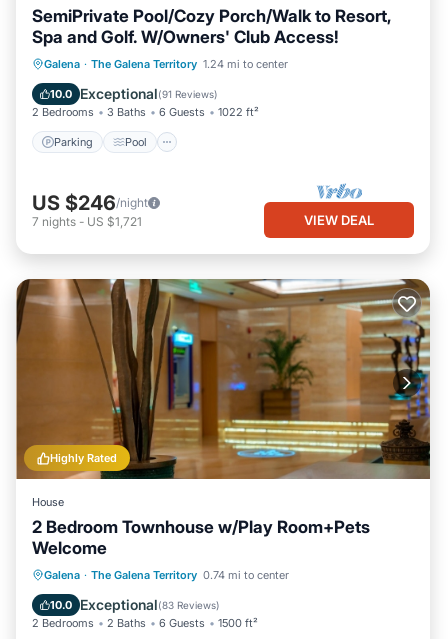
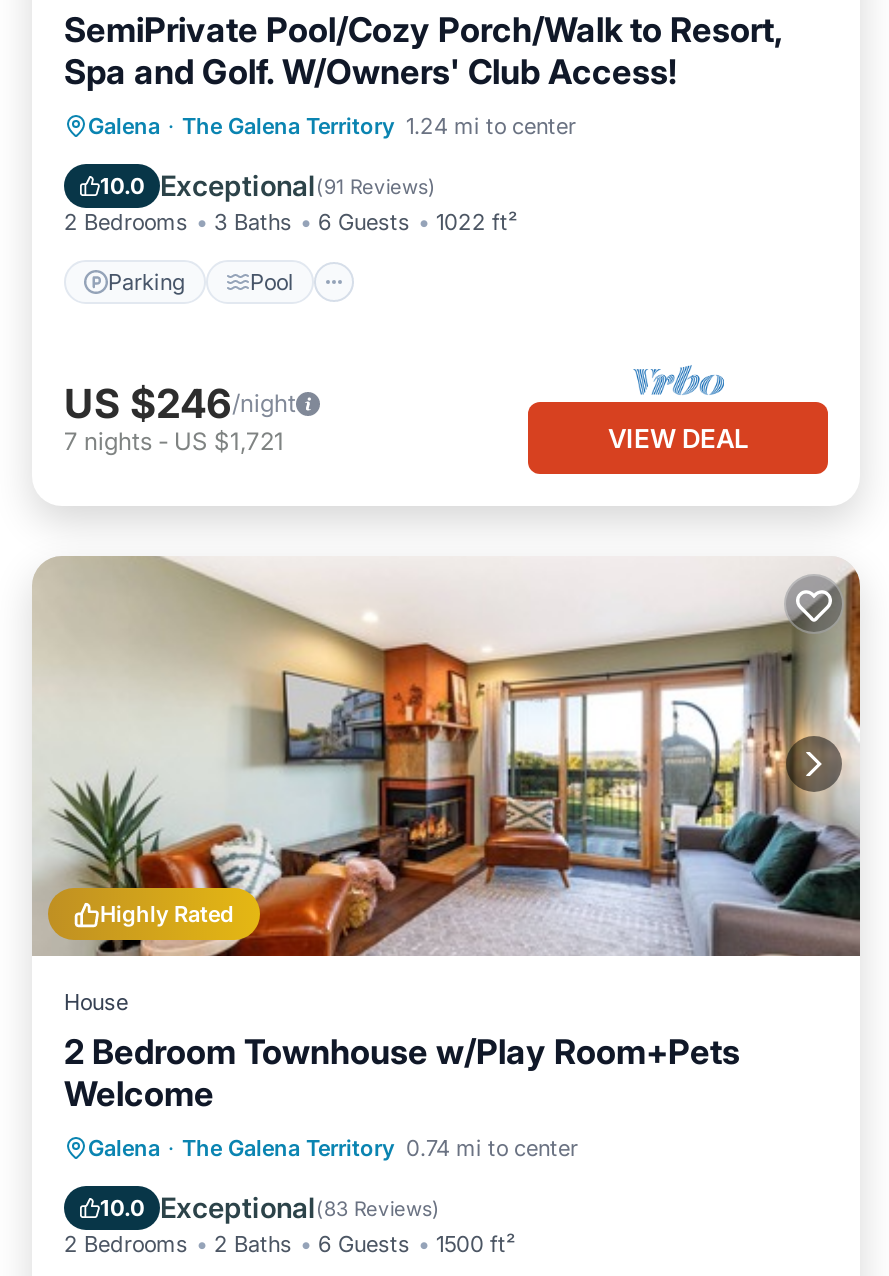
- [image]
+ [image]
